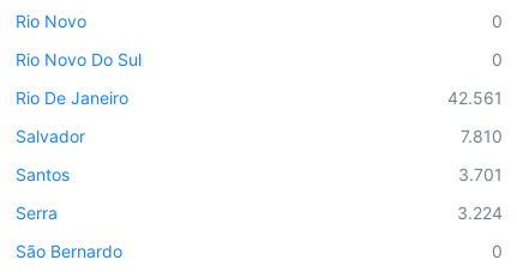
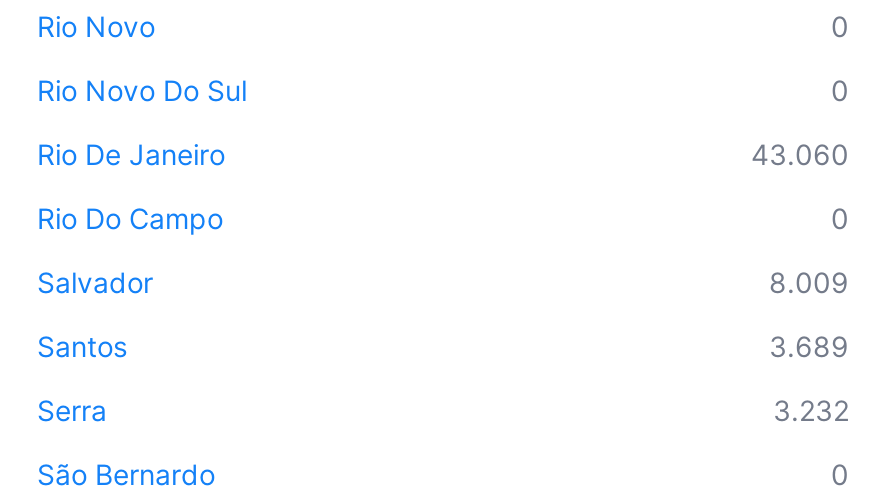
- 42.561
+ 43.060
+ Rio Do Campo
+ 0

- 7.810
+ 8.009

- 3.701
+ 3.689

- 3.224
+ 3.232
